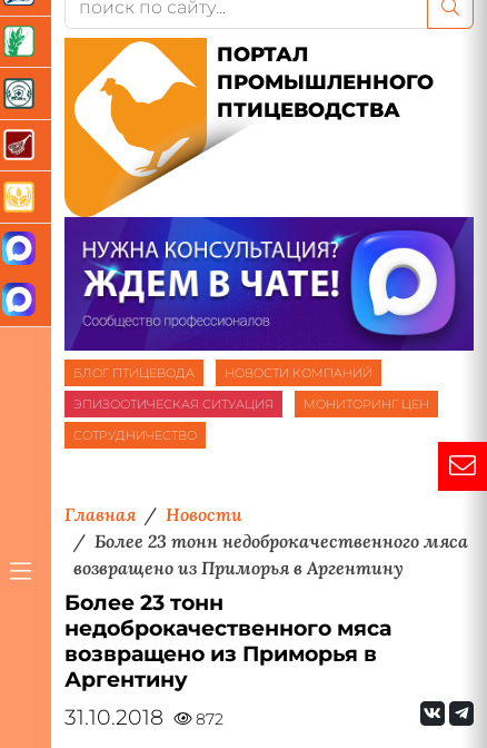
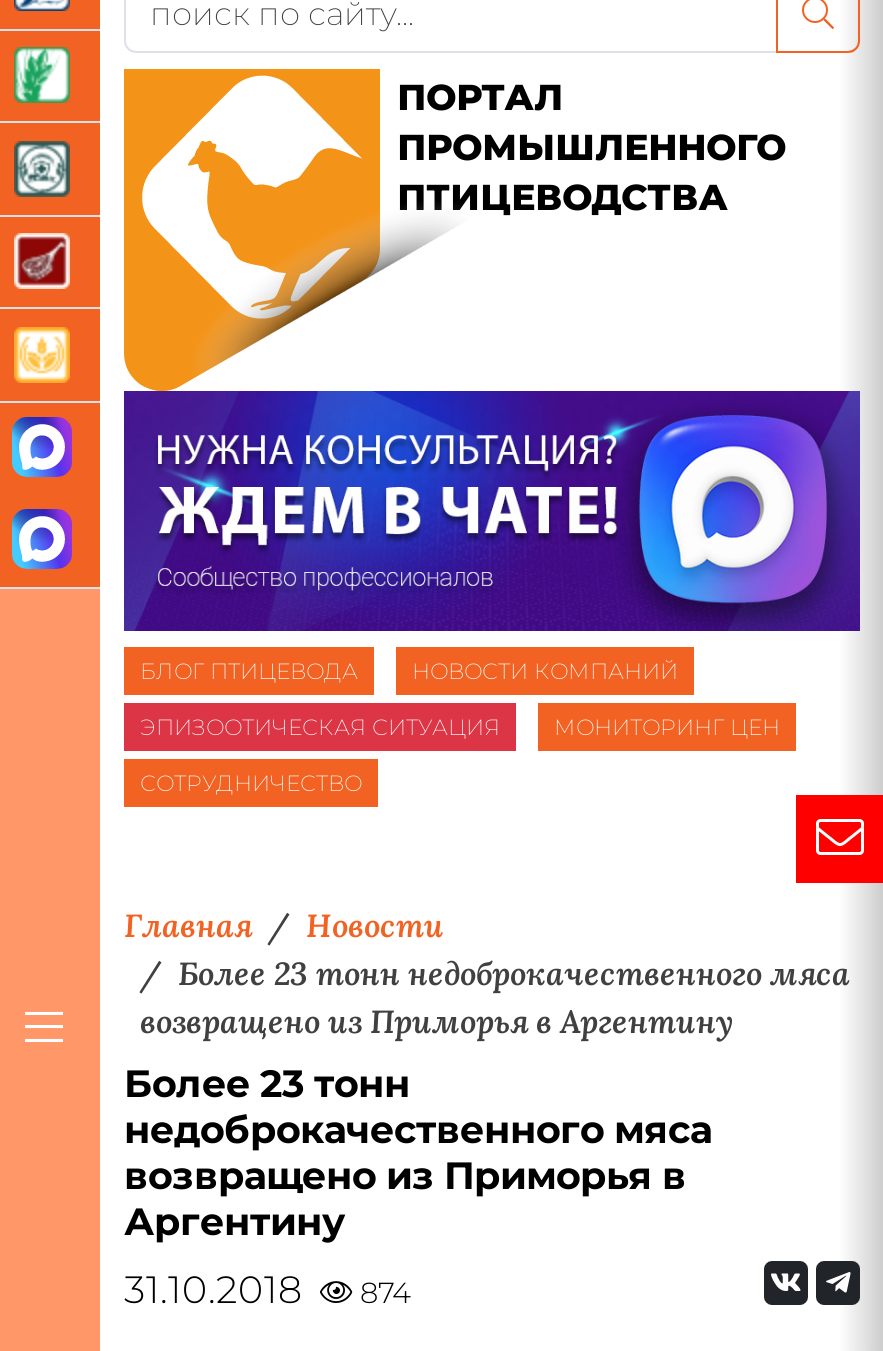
- 31.10.2018 872
+ 31.10.2018 874
